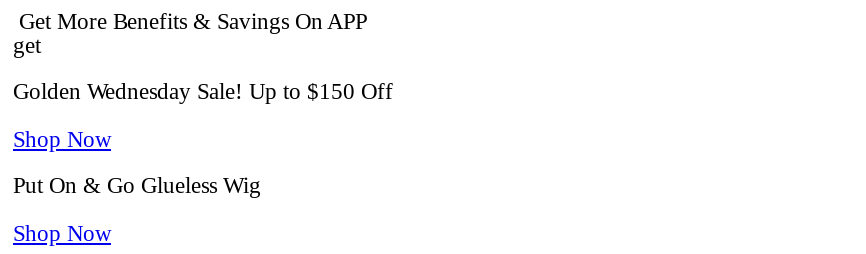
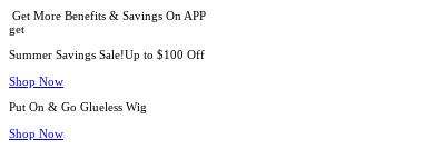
- Golden Wednesday Sale! Up to $150 Off
+ Summer Savings Sale!Up to $100 Off
